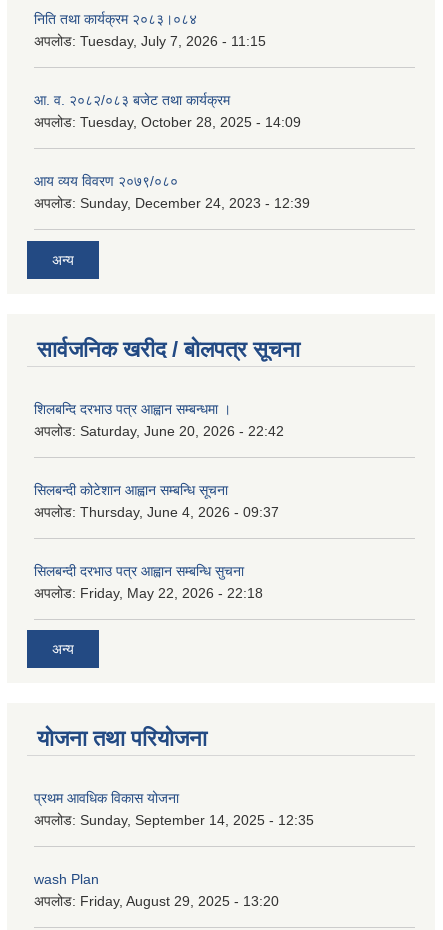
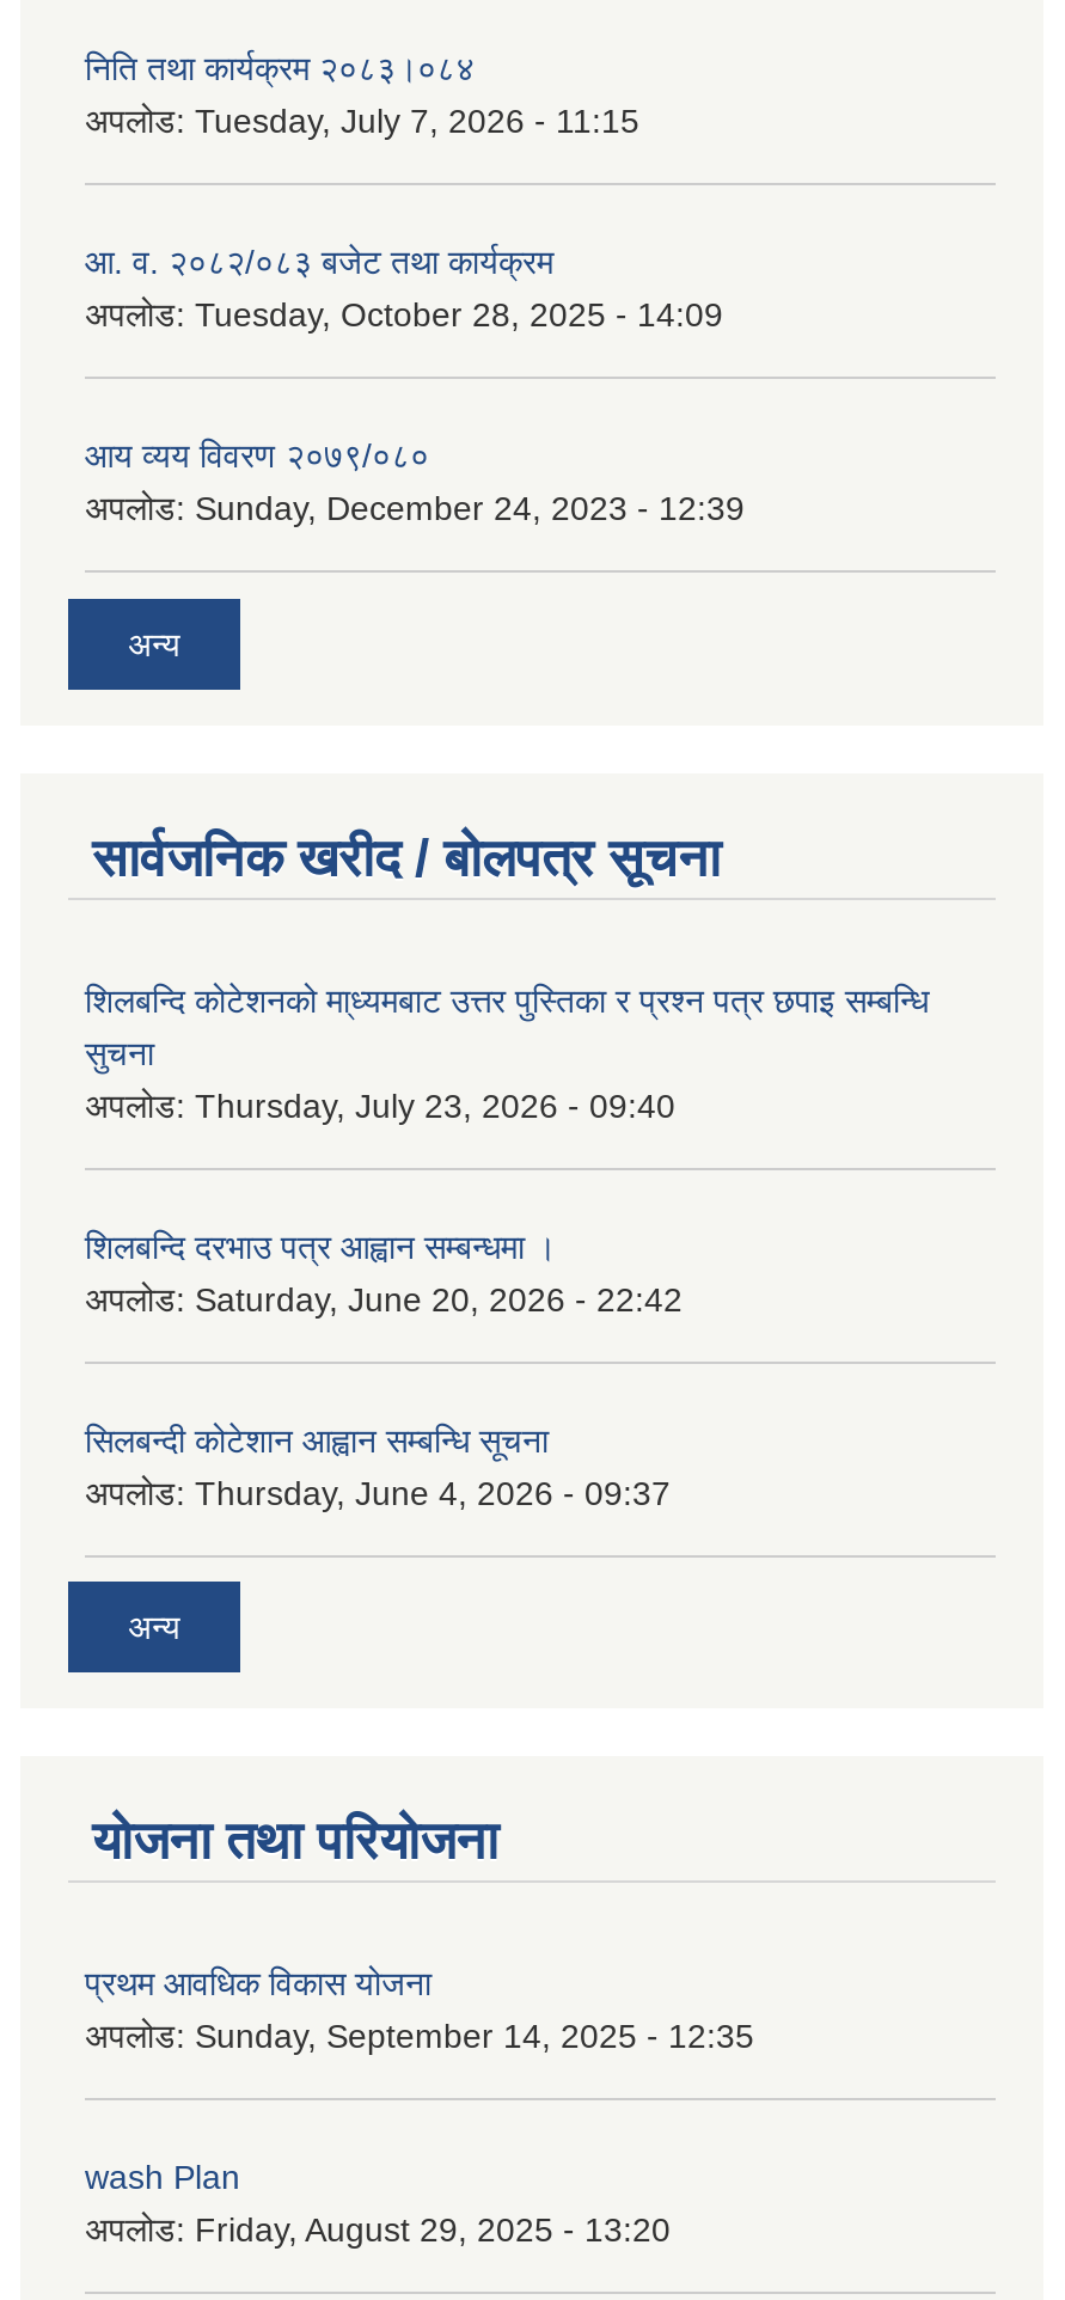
+ शिलबन्दि कोटेशनको मा्ध्यमबाट उत्तर पुस्तिका र प्रश्न पत्र छपाइ सम्बन्धि
+ सुचना
+ अपलोड: Thursday, July 23, 2026 - 09:40

moved down: शिलबन्दि दरभाउ पत्र आह्वान सम्बन्धमा । | अपलोड: Saturday, June 20, 2026 - 22:42 | सिलबन्दी कोटेशान आह्वान सम्बन्धि सूचना | अपलोड: Thursday, June 4, 2026 - 09:37

- सिलबन्दी दरभाउ पत्र आह्वान सम्बन्धि सुचना
- अपलोड: Friday, May 22, 2026 - 22:18
